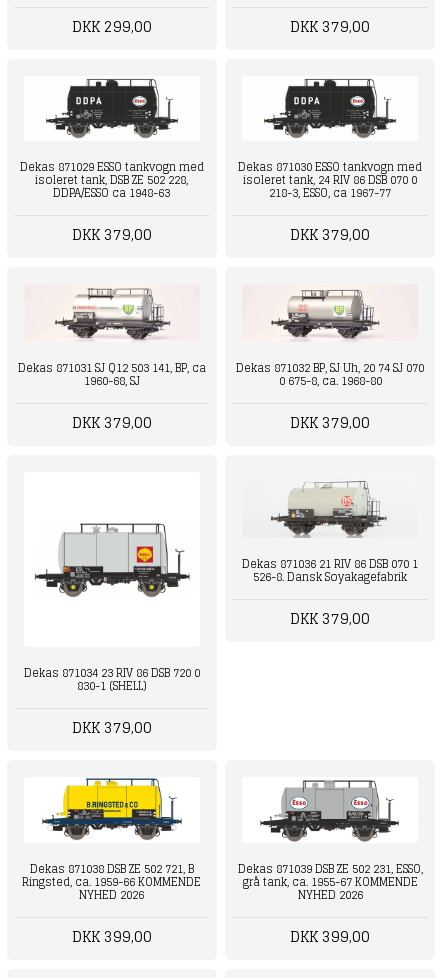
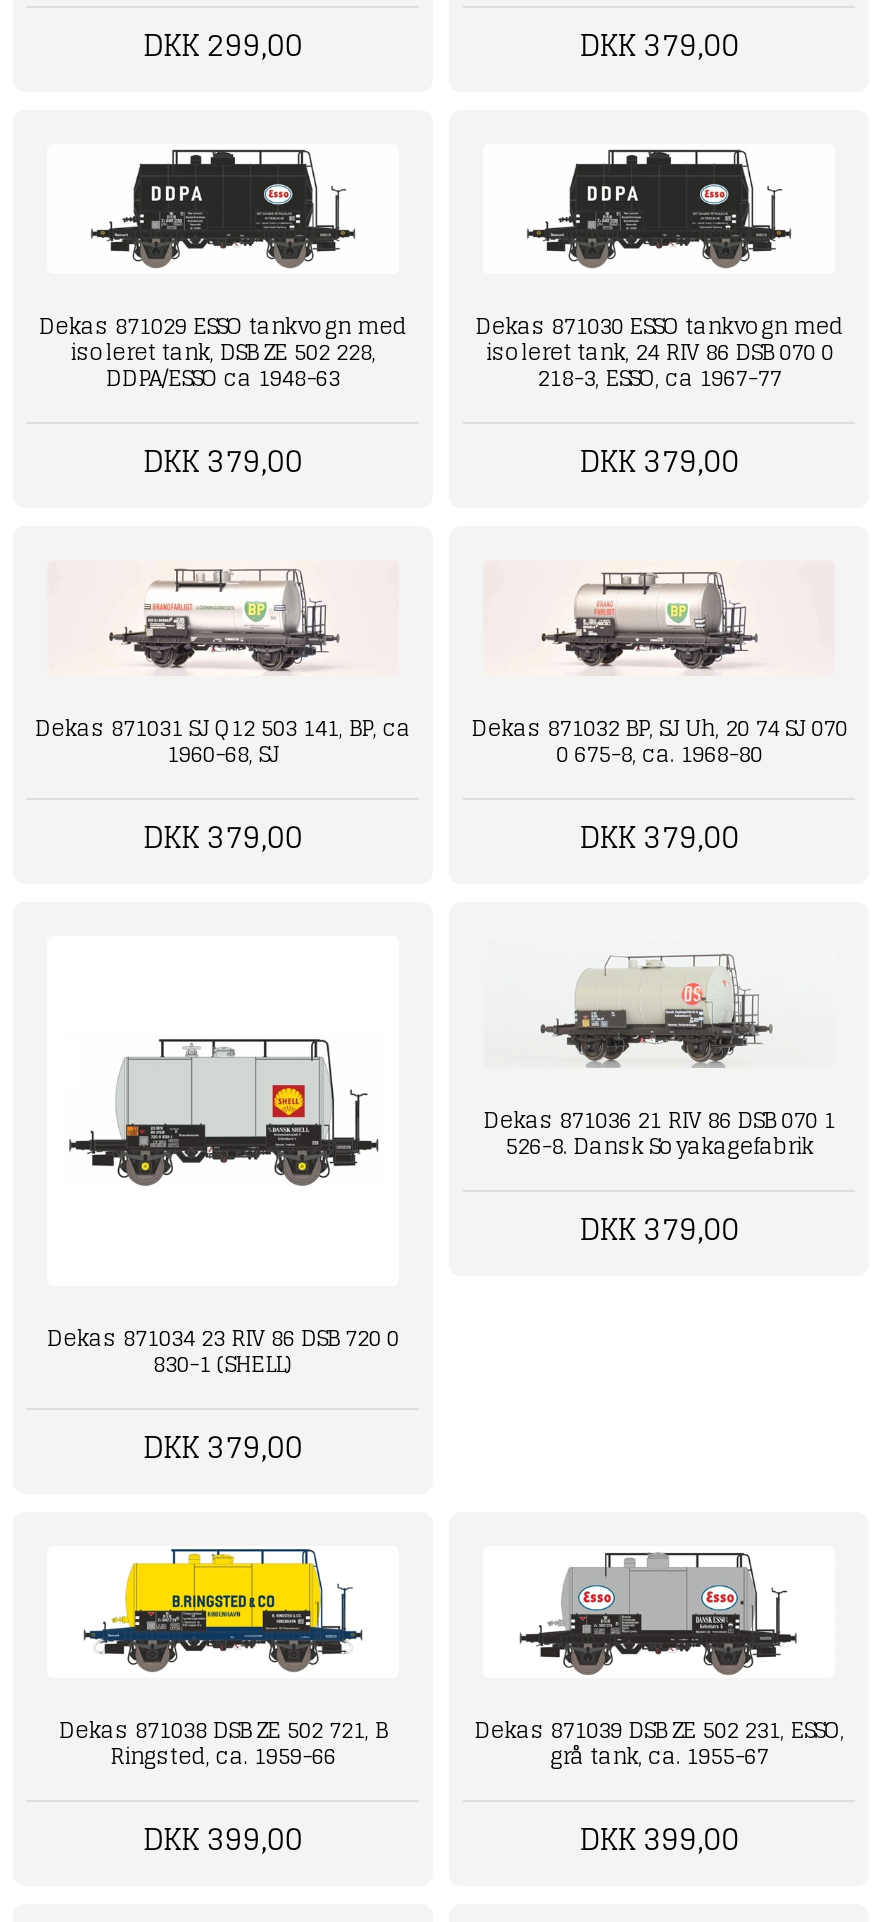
- Ringsted, ca. 1959-66 KOMMENDE
- NYHED 2026
+ Ringsted, ca. 1959-66

- grå tank, ca. 1955-67 KOMMENDE
- NYHED 2026
+ grå tank, ca. 1955-67
